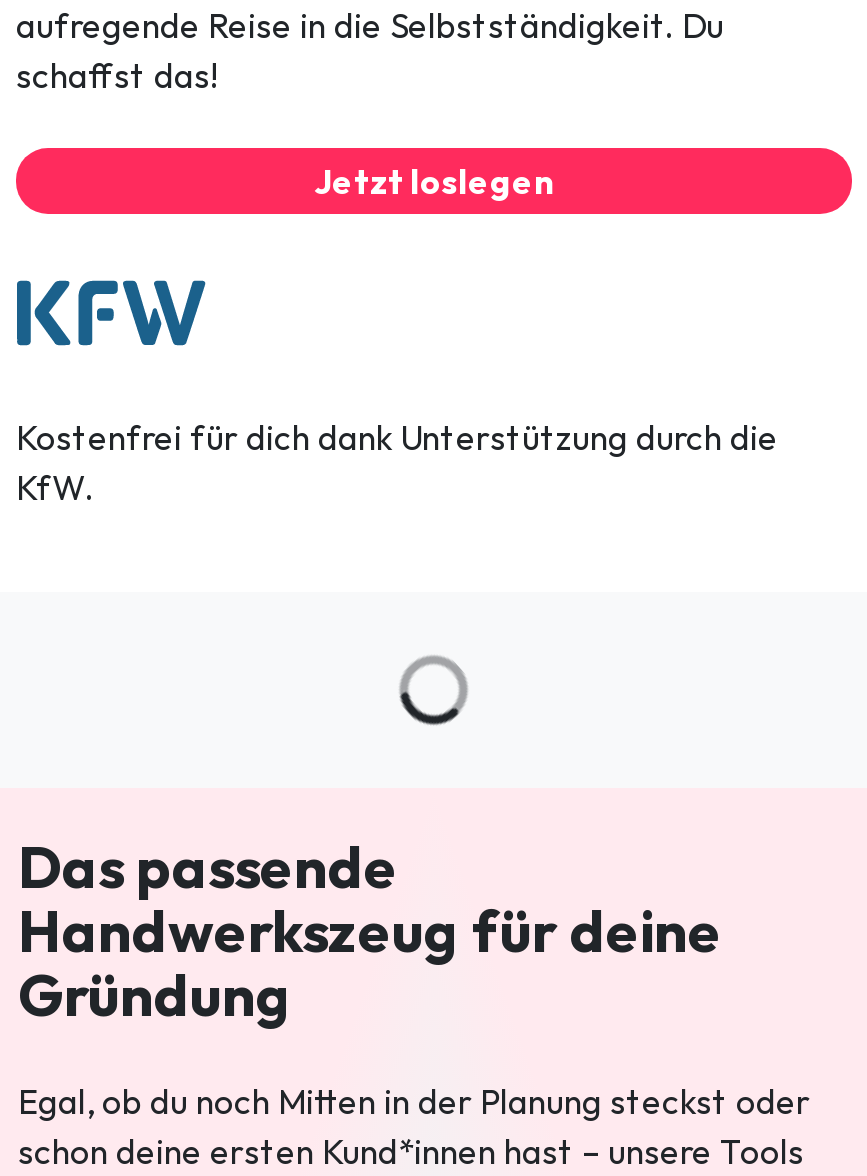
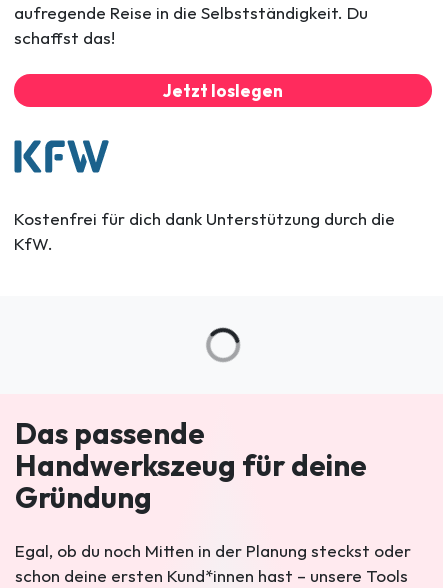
- [image]
+ [image]
